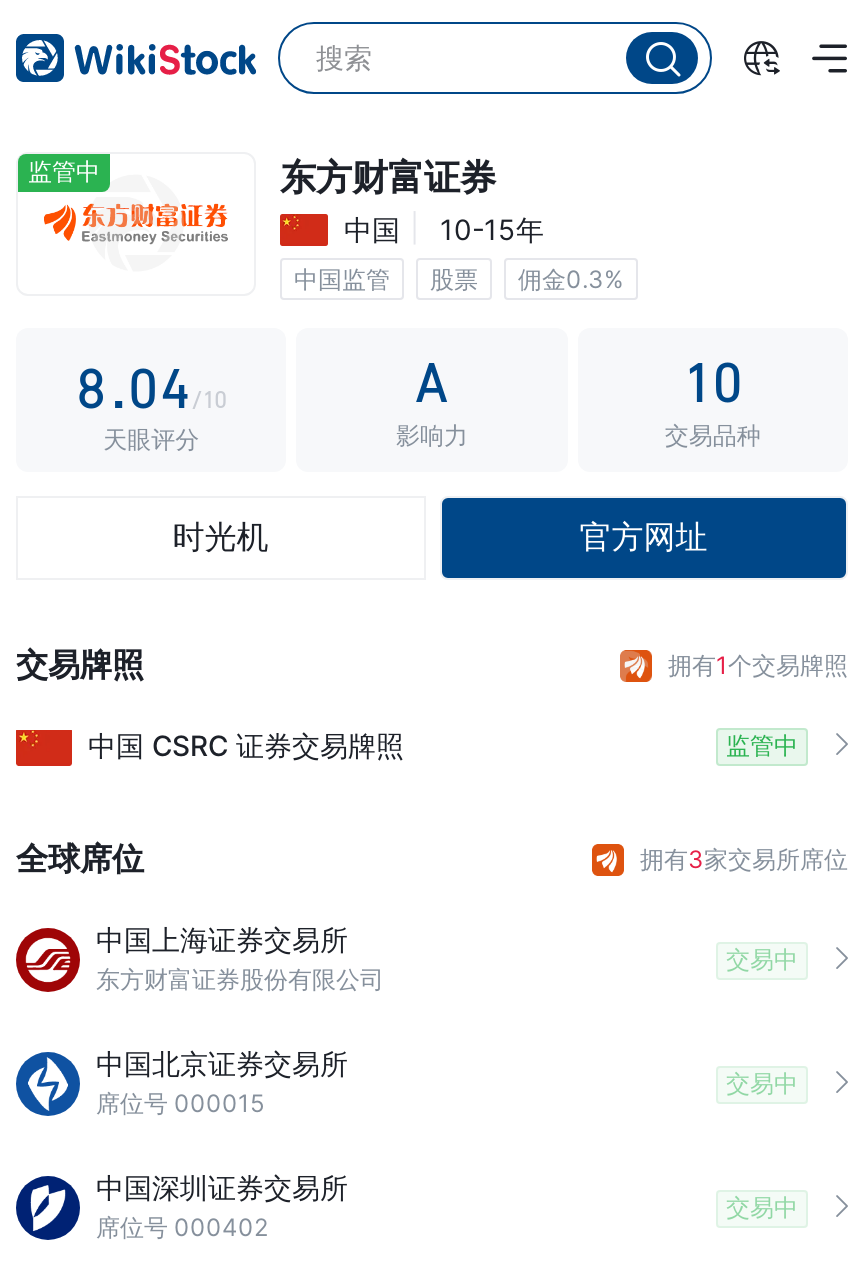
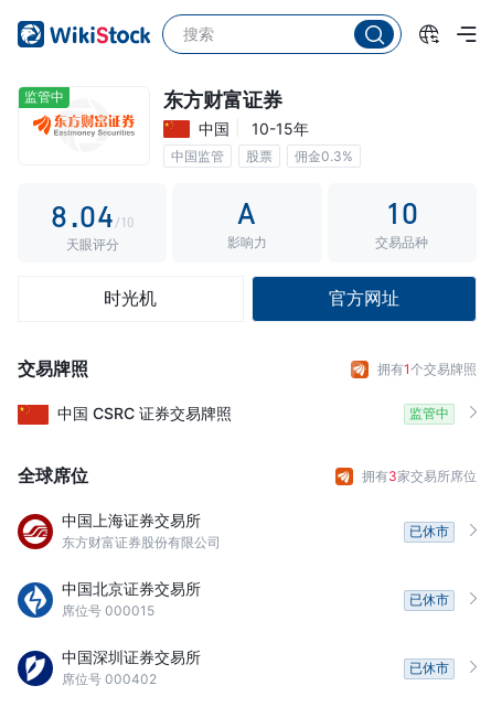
- 交易中
+ 已休市

- 交易中
+ 已休市

- 交易中
+ 已休市
